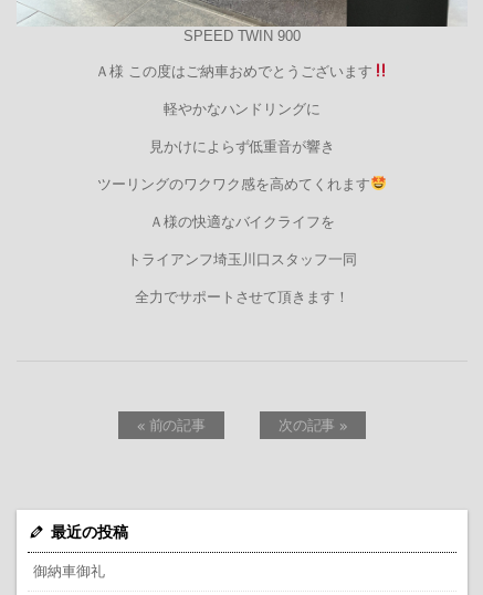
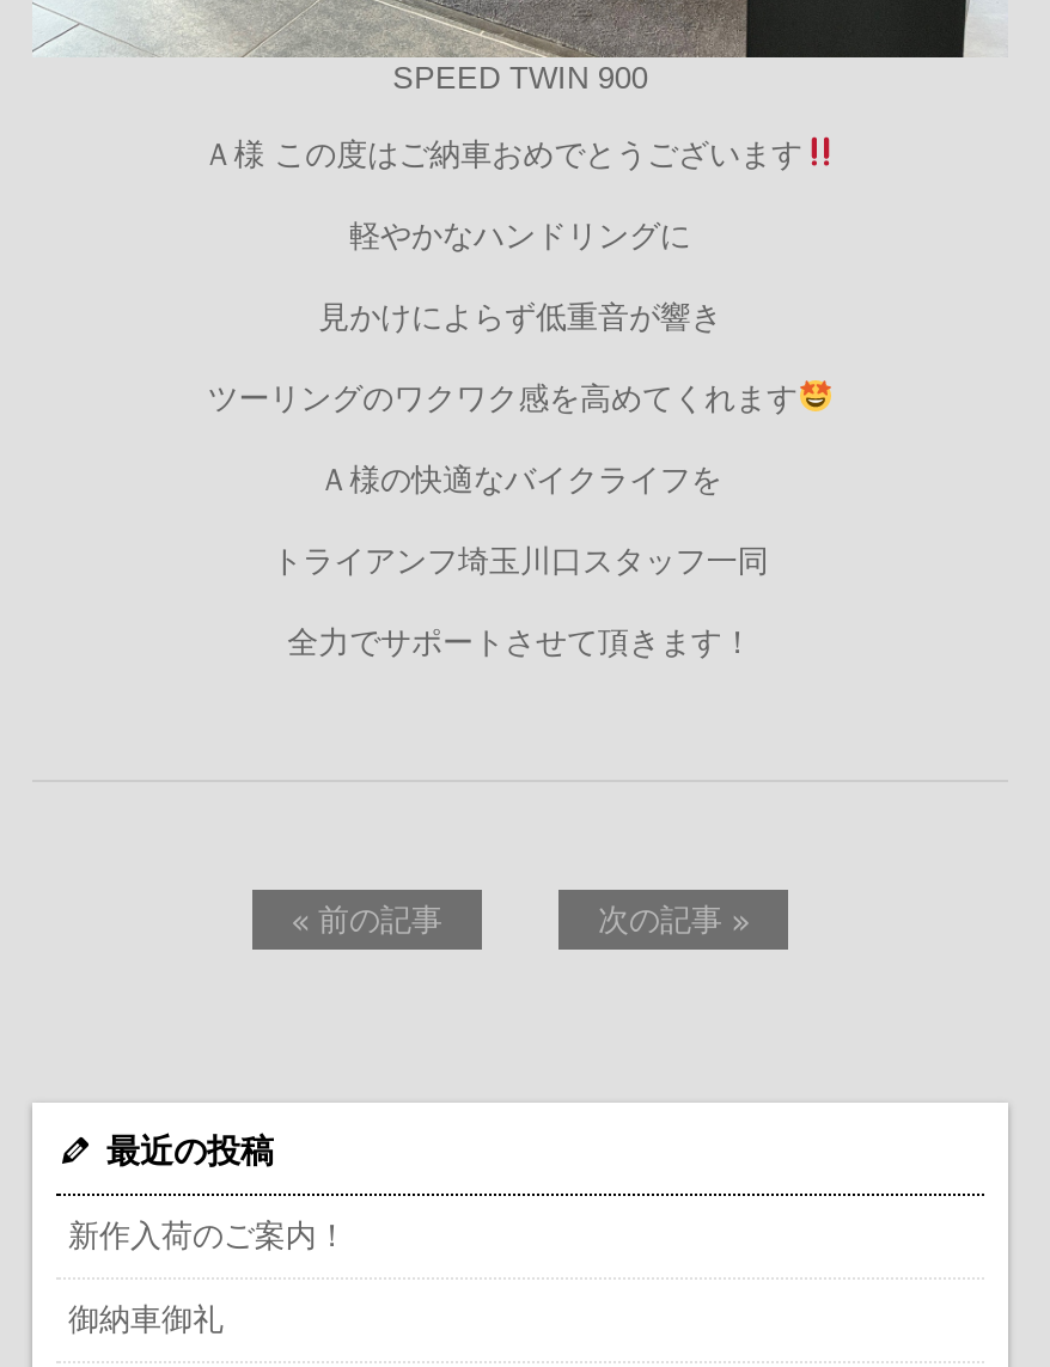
+ 新作入荷のご案内！
